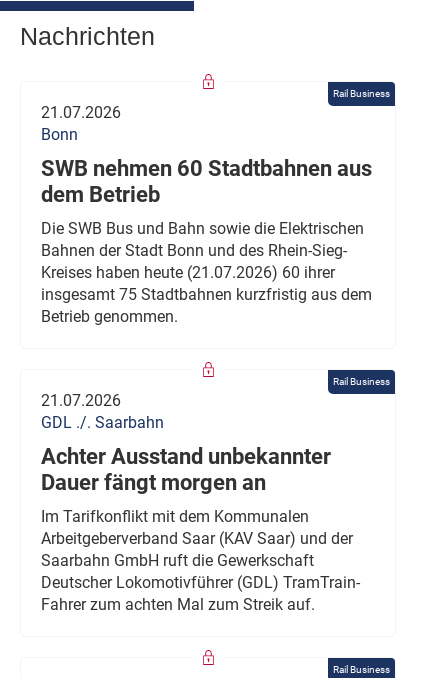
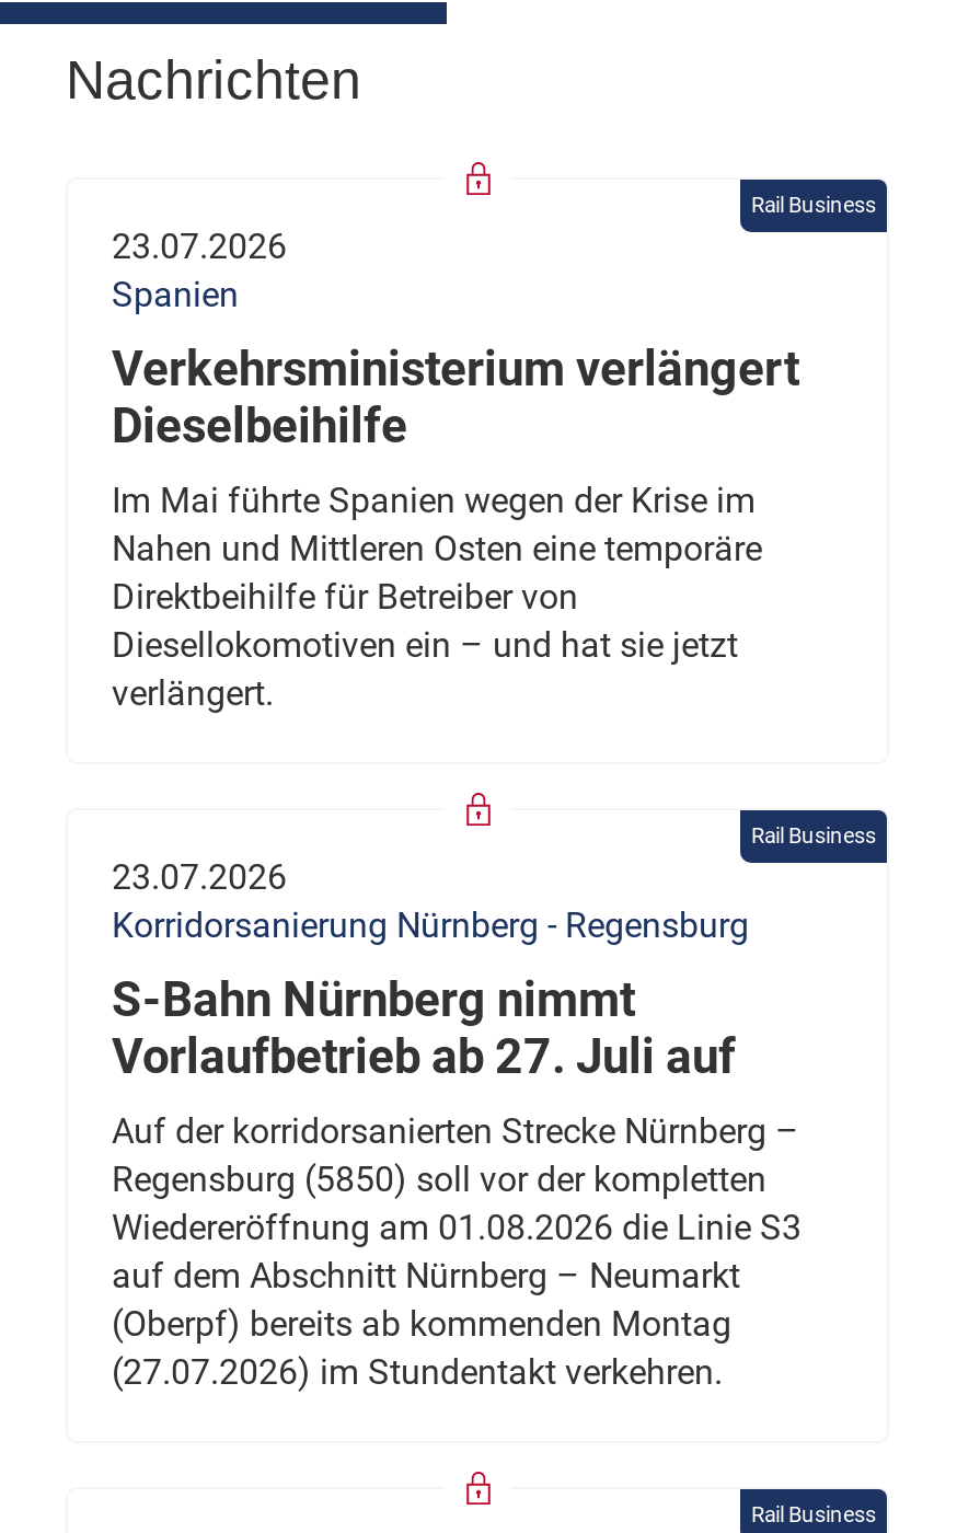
- 21.07.2026
- Bonn
+ 23.07.2026
+ Spanien

- SWB nehmen 60 Stadtbahnen aus
- dem Betrieb
+ Verkehrsministerium verlängert
+ Dieselbeihilfe

- Die SWB Bus und Bahn sowie die Elektrischen
- Bahnen der Stadt Bonn und des Rhein-Sieg-
- Kreises haben heute (21.07.2026) 60 ihrer
- insgesamt 75 Stadtbahnen kurzfristig aus dem
- Betrieb genommen.
+ Im Mai führte Spanien wegen der Krise im
+ Nahen und Mittleren Osten eine temporäre
+ Direktbeihilfe für Betreiber von
+ Diesellokomotiven ein – und hat sie jetzt
+ verlängert.

- 21.07.2026
- GDL ./. Saarbahn
+ 23.07.2026
+ Korridorsanierung Nürnberg - Regensburg

- Achter Ausstand unbekannter
- Dauer fängt morgen an
+ S-Bahn Nürnberg nimmt
+ Vorlaufbetrieb ab 27. Juli auf

- Im Tarifkonflikt mit dem Kommunalen
- Arbeitgeberverband Saar (KAV Saar) und der
- Saarbahn GmbH ruft die Gewerkschaft
- Deutscher Lokomotivführer (GDL) TramTrain-
- Fahrer zum achten Mal zum Streik auf.
+ Auf der korridorsanierten Strecke Nürnberg –
+ Regensburg (5850) soll vor der kompletten
+ Wiedereröffnung am 01.08.2026 die Linie S3
+ auf dem Abschnitt Nürnberg – Neumarkt
+ (Oberpf) bereits ab kommenden Montag
+ (27.07.2026) im Stundentakt verkehren.
